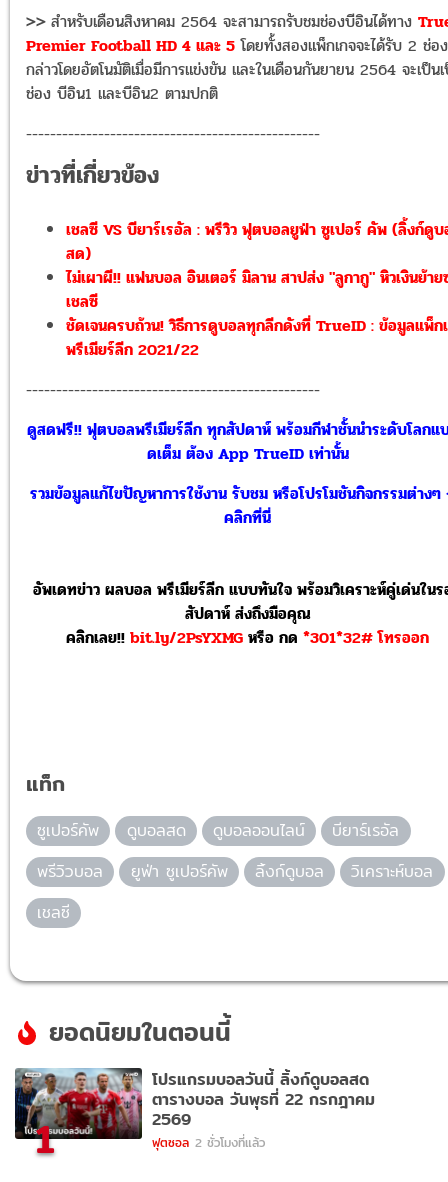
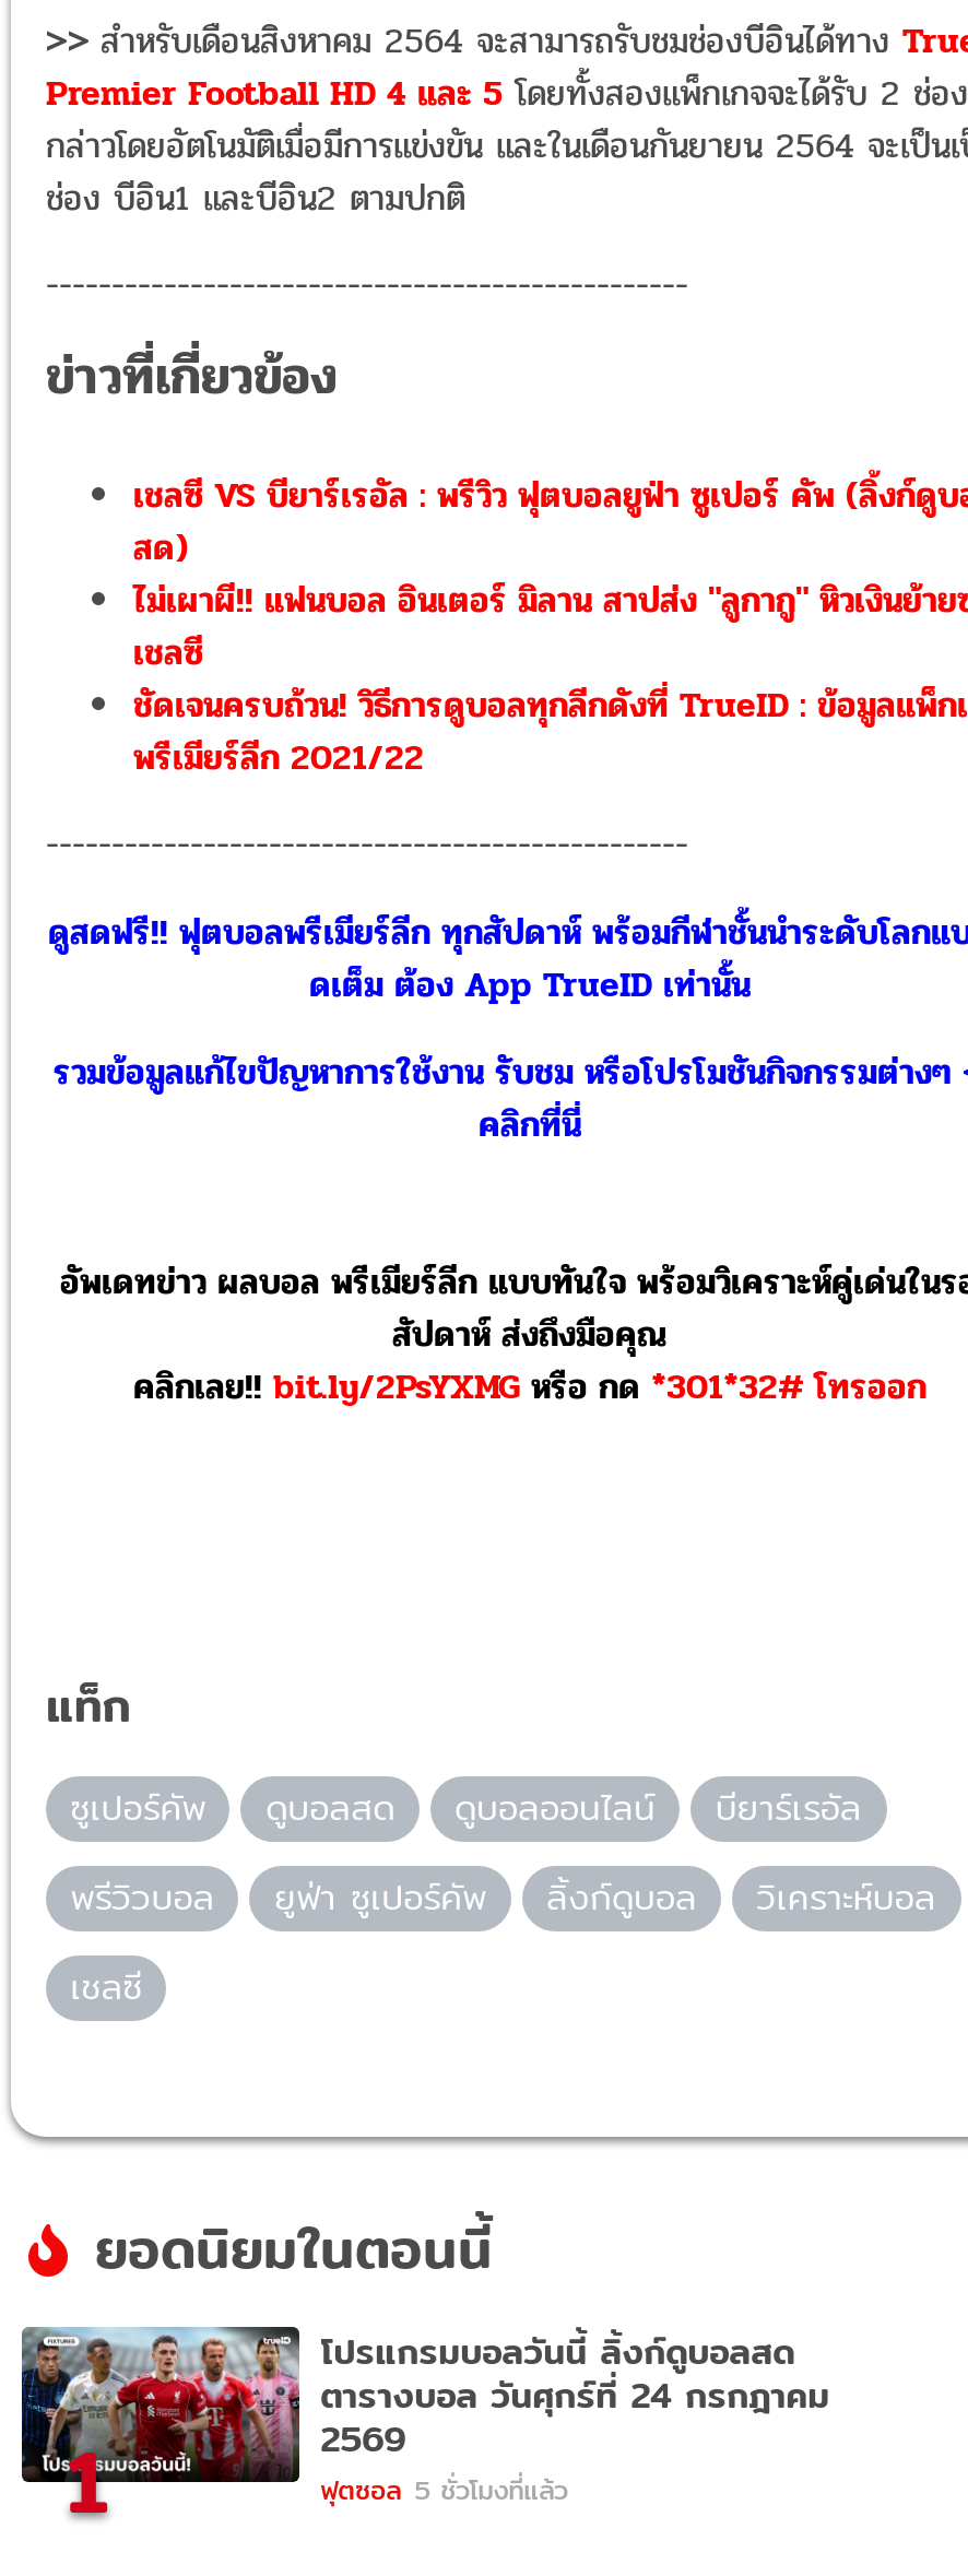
- ตารางบอล วันพุธที่ 22 กรกฎาคม
+ ตารางบอล วันศุกร์ที่ 24 กรกฎาคม

- ฟุตซอล 2 ชั่วโมงที่แล้ว
+ ฟุตซอล 5 ชั่วโมงที่แล้ว
